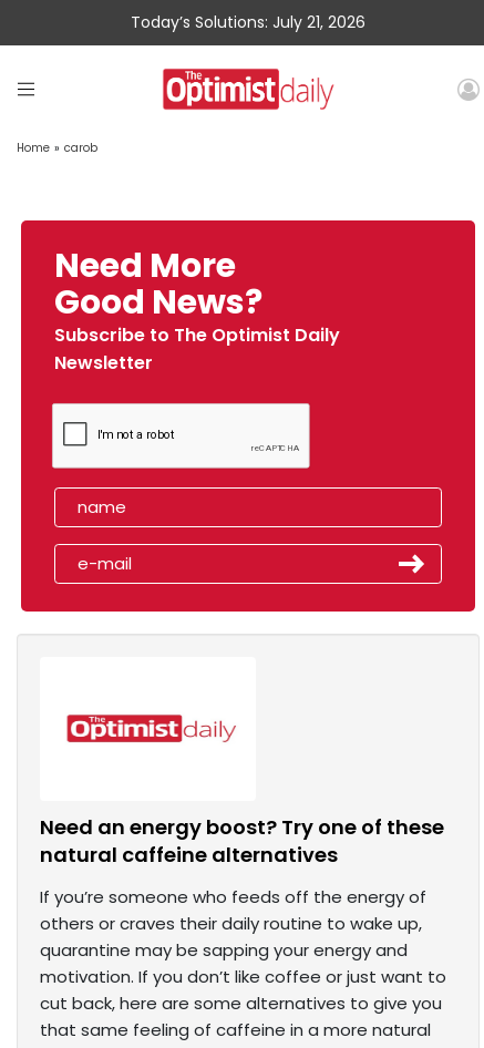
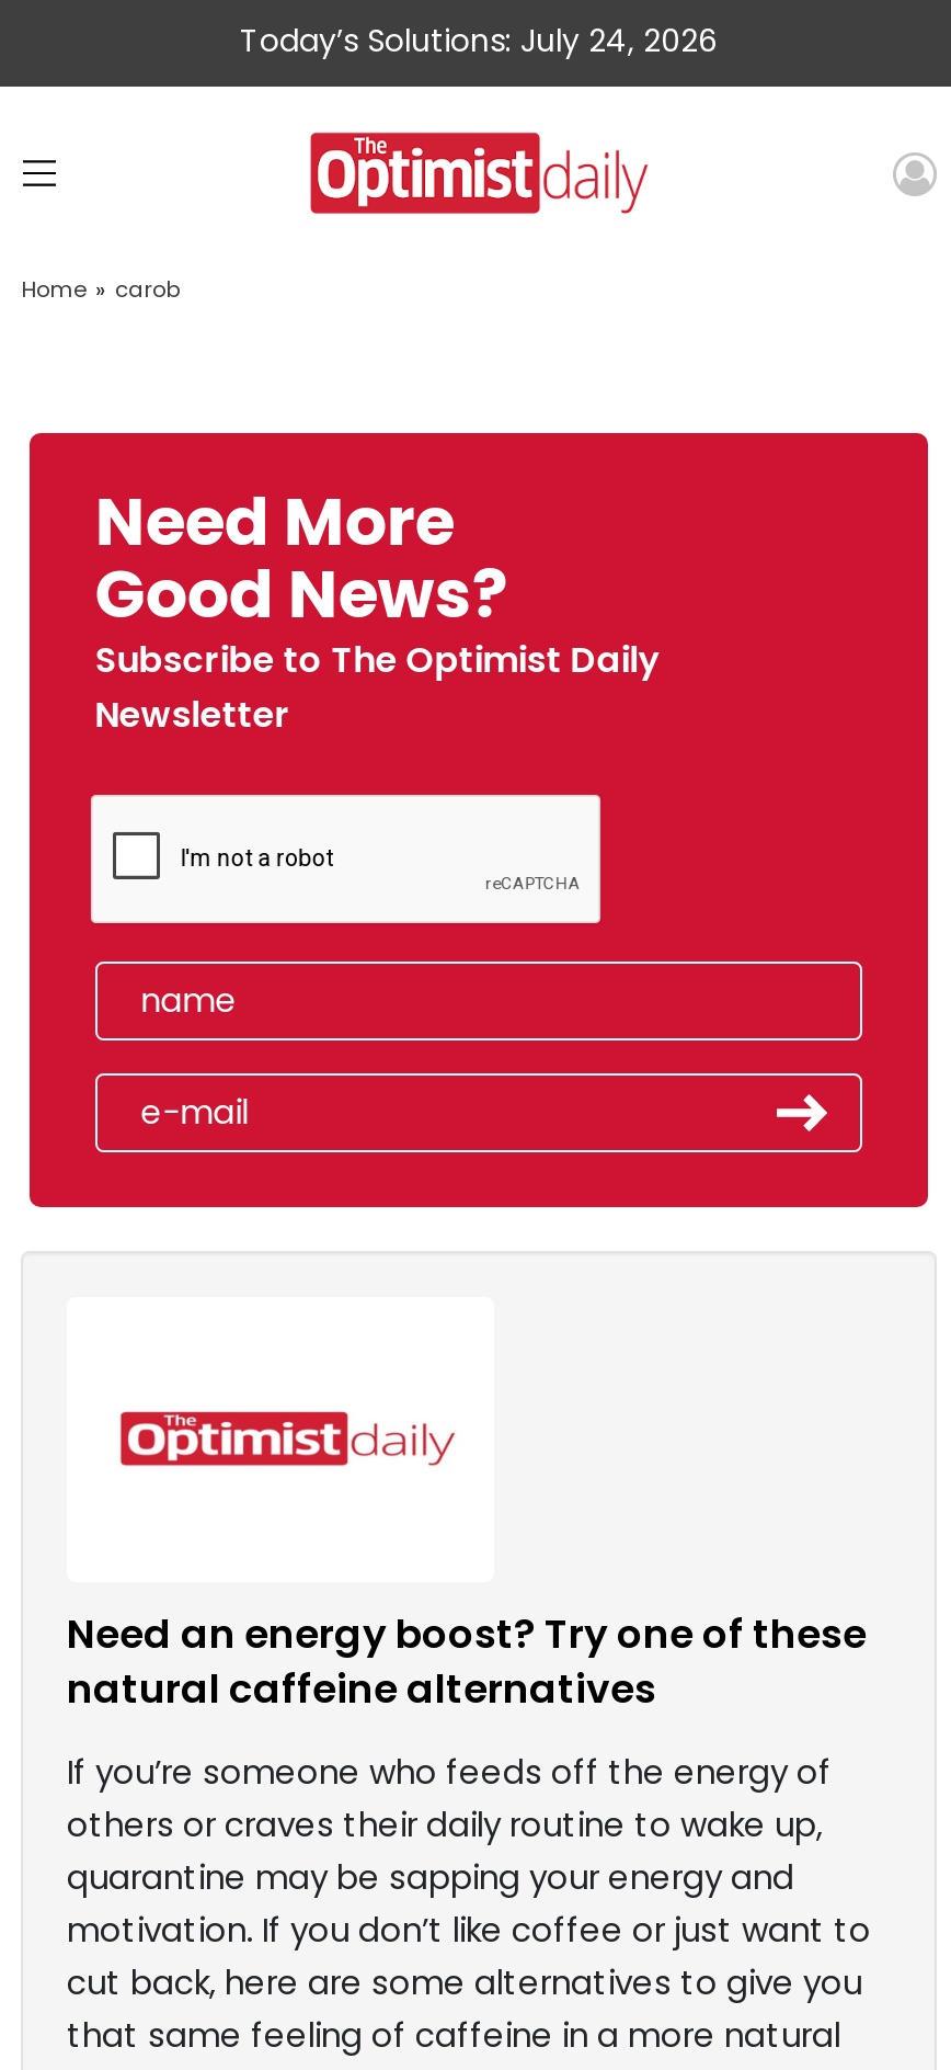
- Today’s Solutions: July 21, 2026
+ Today’s Solutions: July 24, 2026
